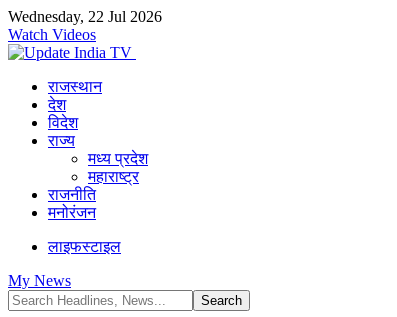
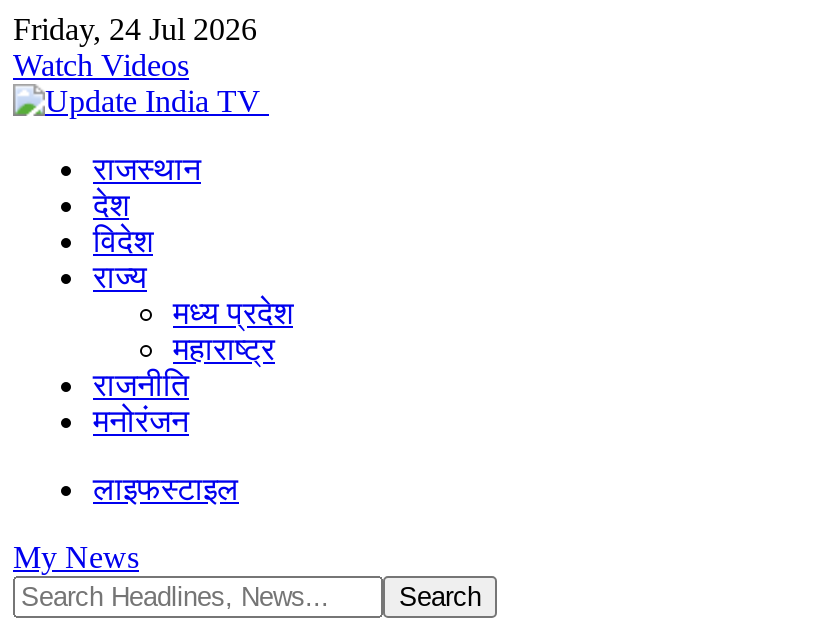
- Wednesday, 22 Jul 2026
+ Friday, 24 Jul 2026
